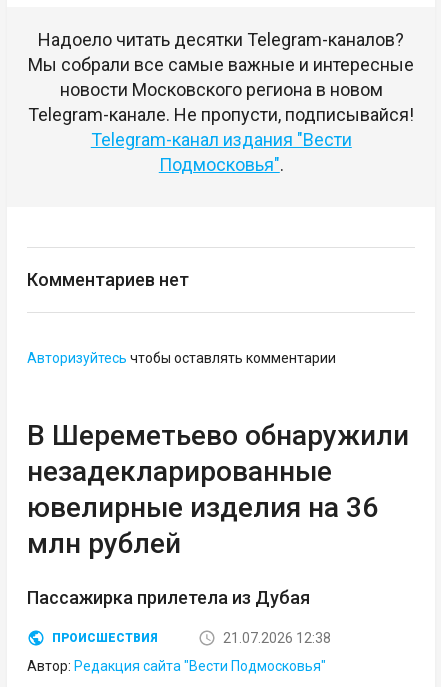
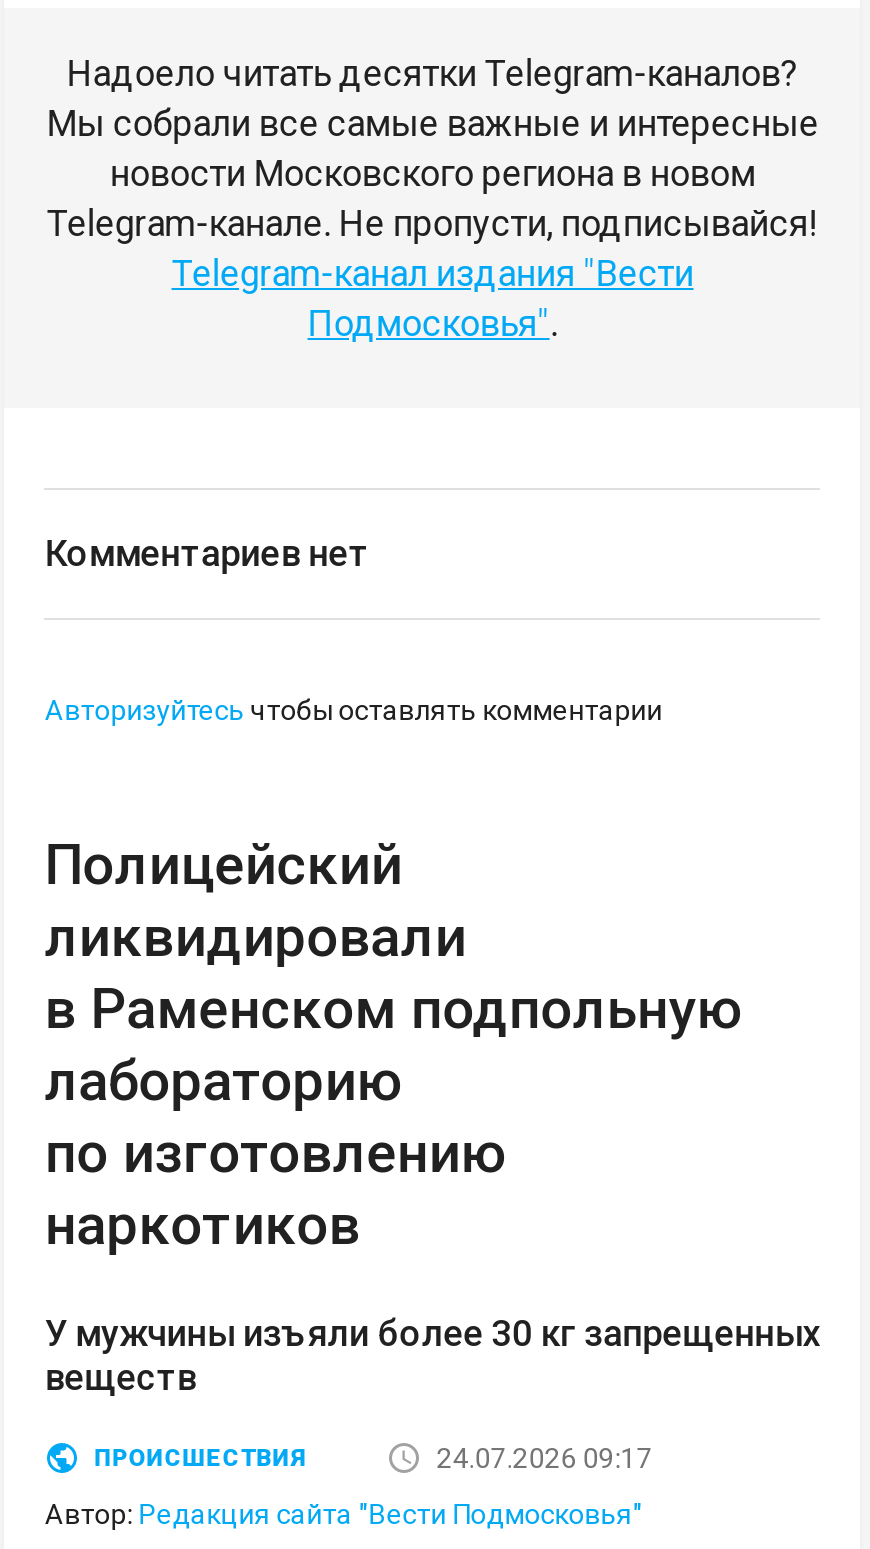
- В Шереметьево обнаружили
- незадекларированные
- ювелирные изделия на 36
- млн рублей
+ Полицейский
+ ликвидировали
+ в Раменском подпольную
+ лабораторию
+ по изготовлению
+ наркотиков

- Пассажирка прилетела из Дубая
+ У мужчины изъяли более 30 кг запрещенных
+ веществ

- 21.07.2026 12:38
+ 24.07.2026 09:17
